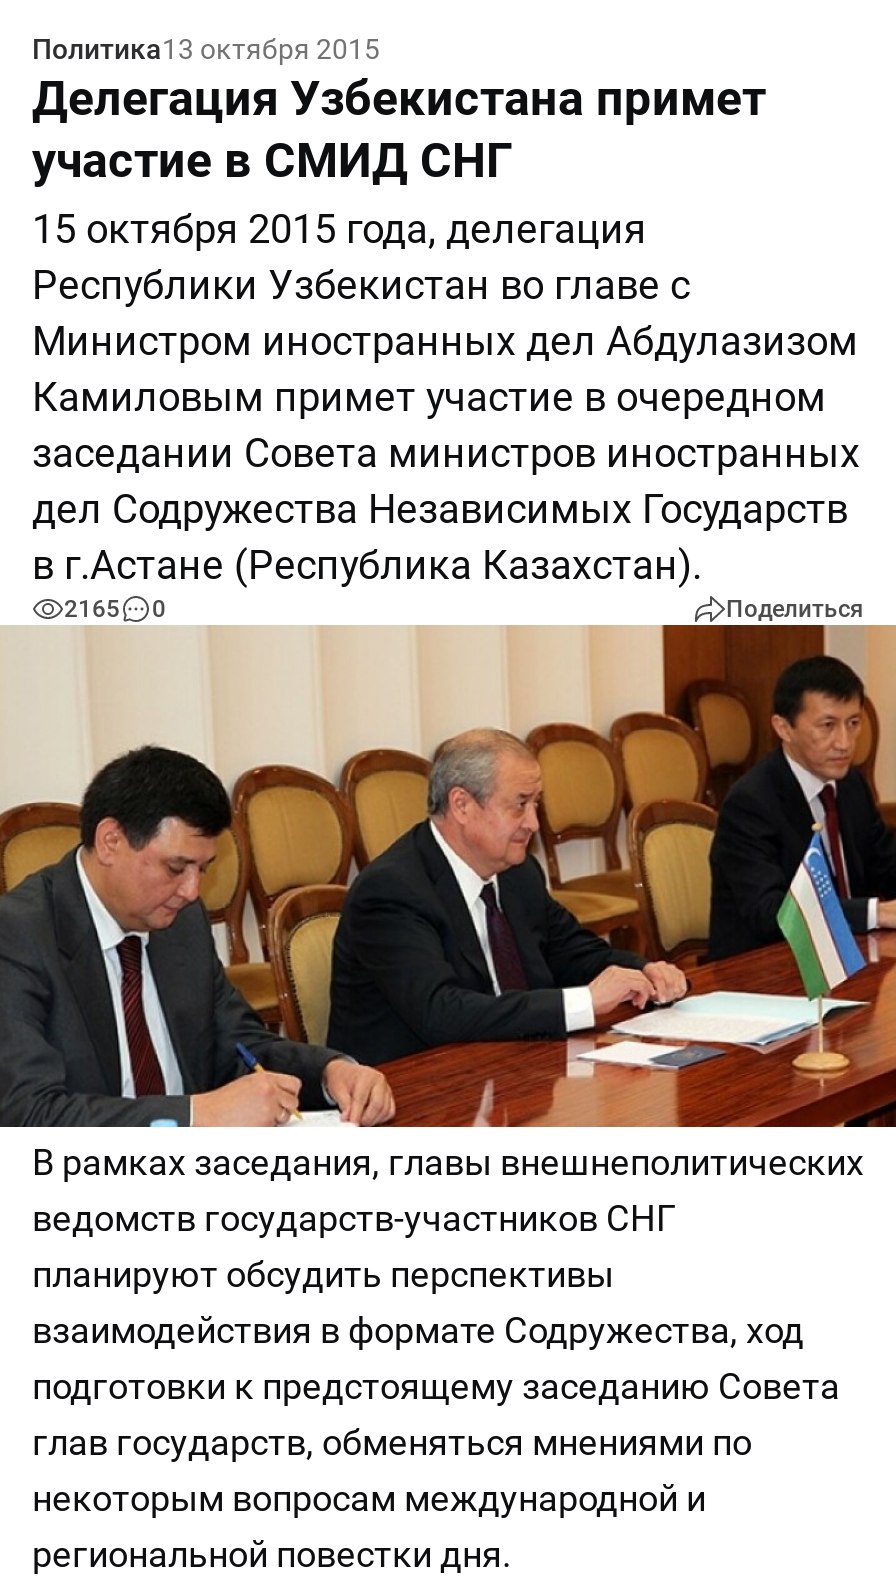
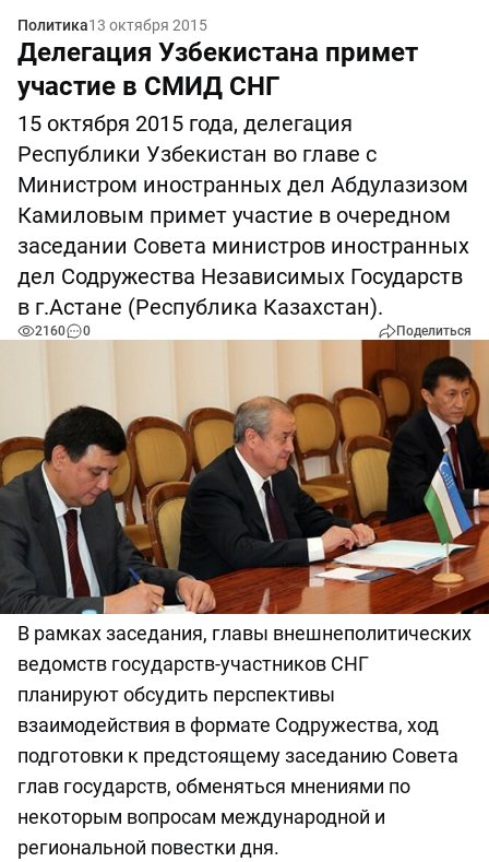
- 2165 0
+ 2160 0
